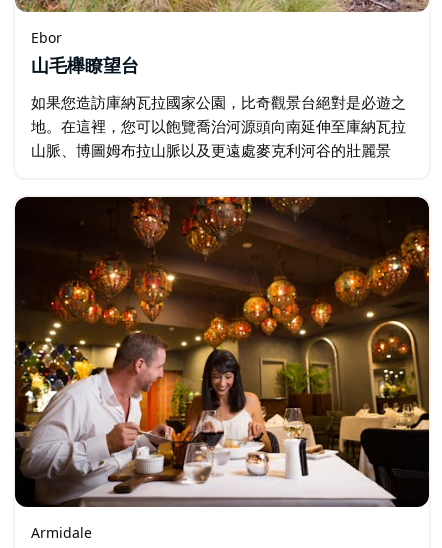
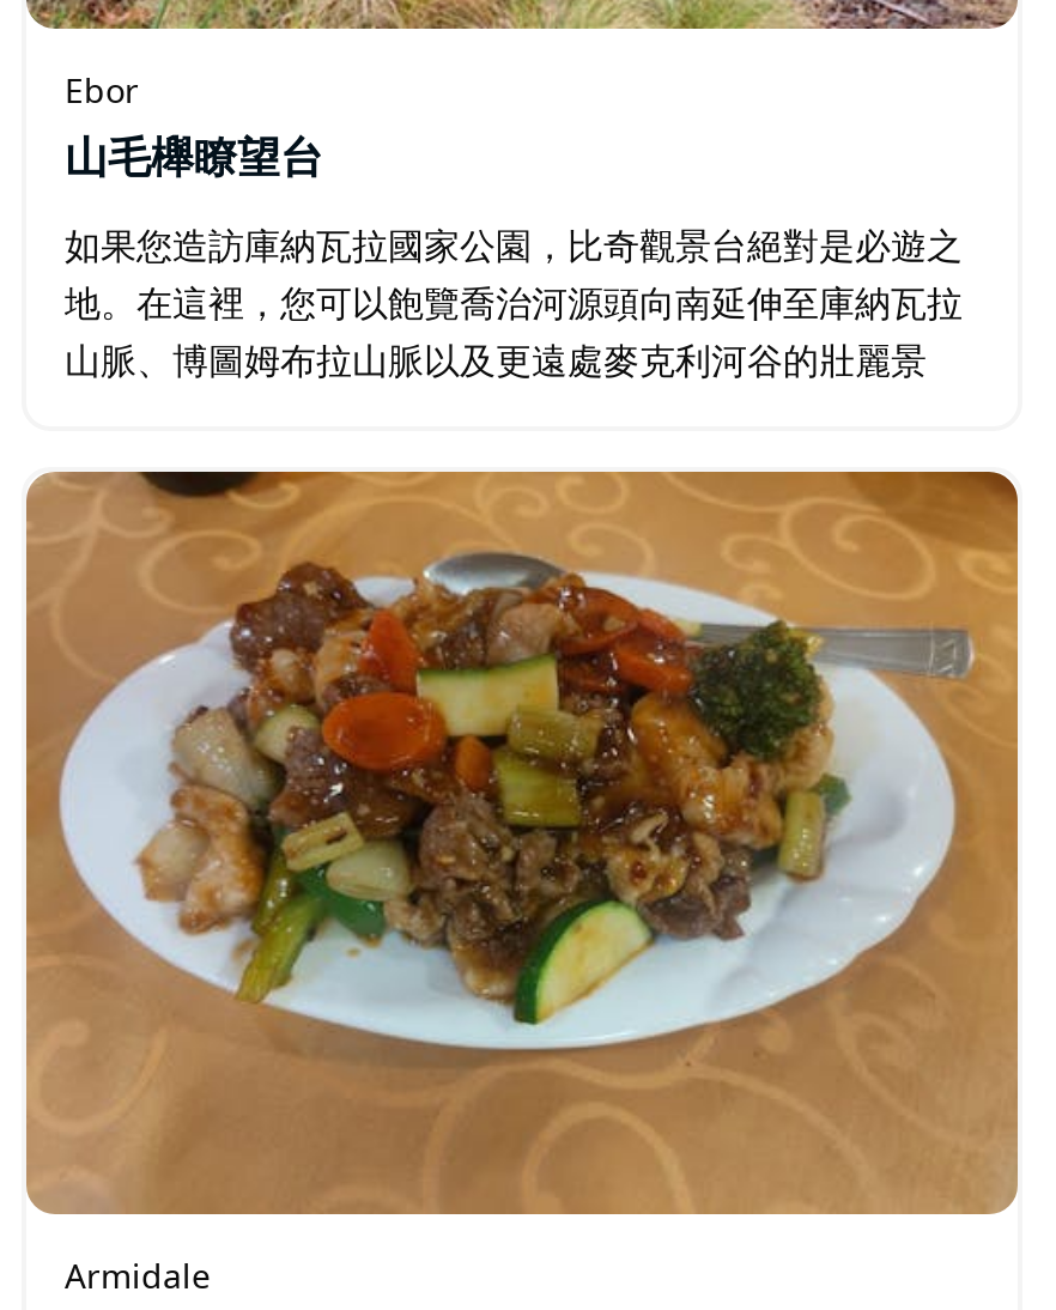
- [image]
+ [image]
